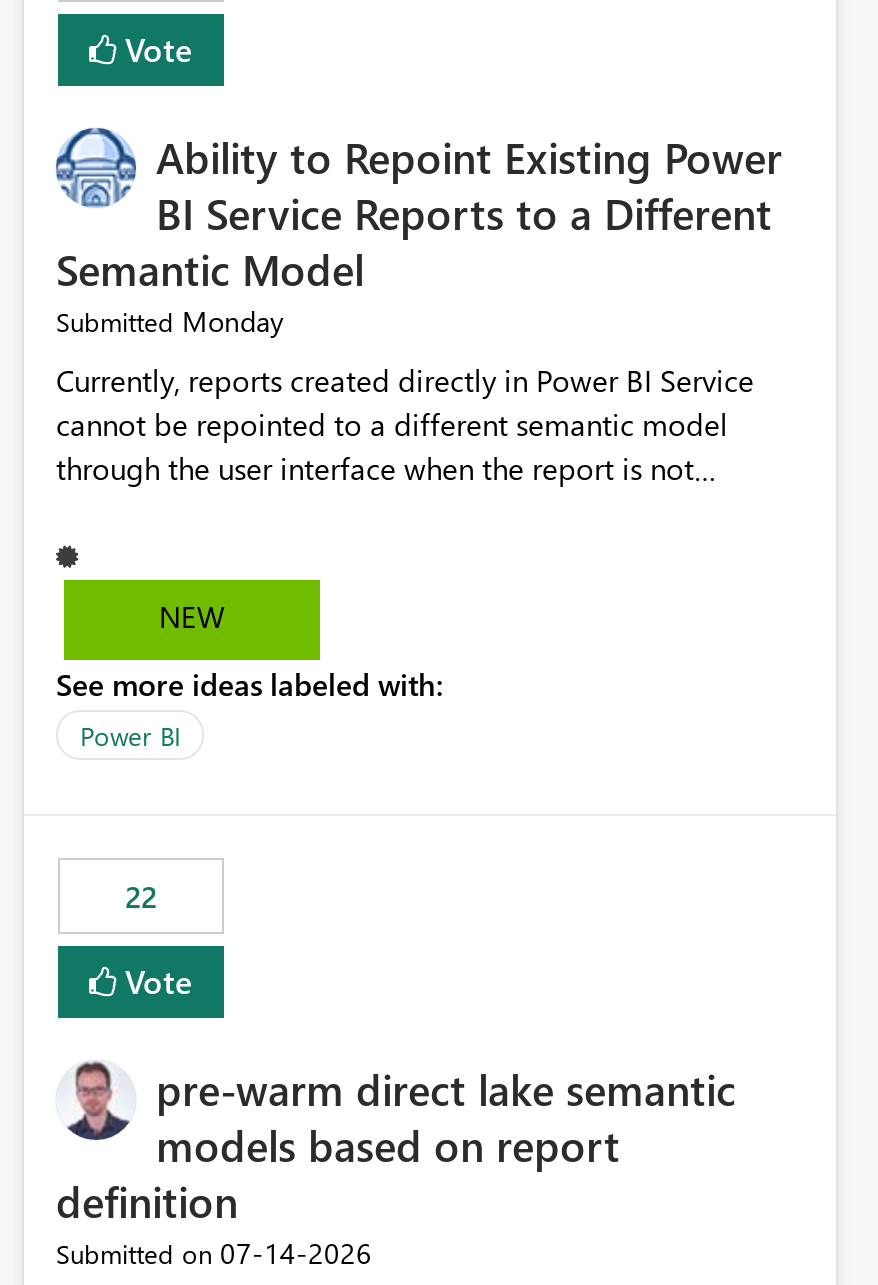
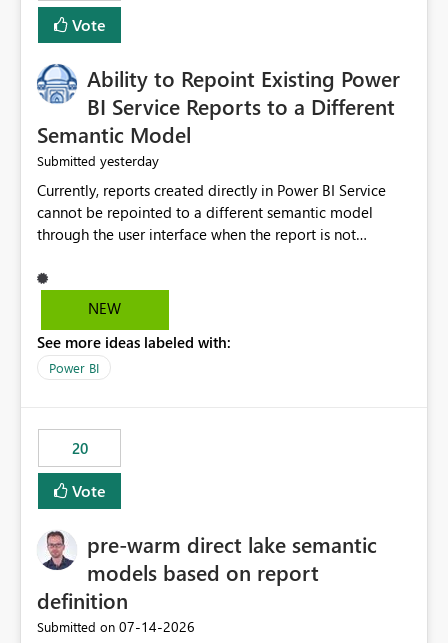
- Submitted Monday
+ Submitted yesterday

- 22
+ 20
